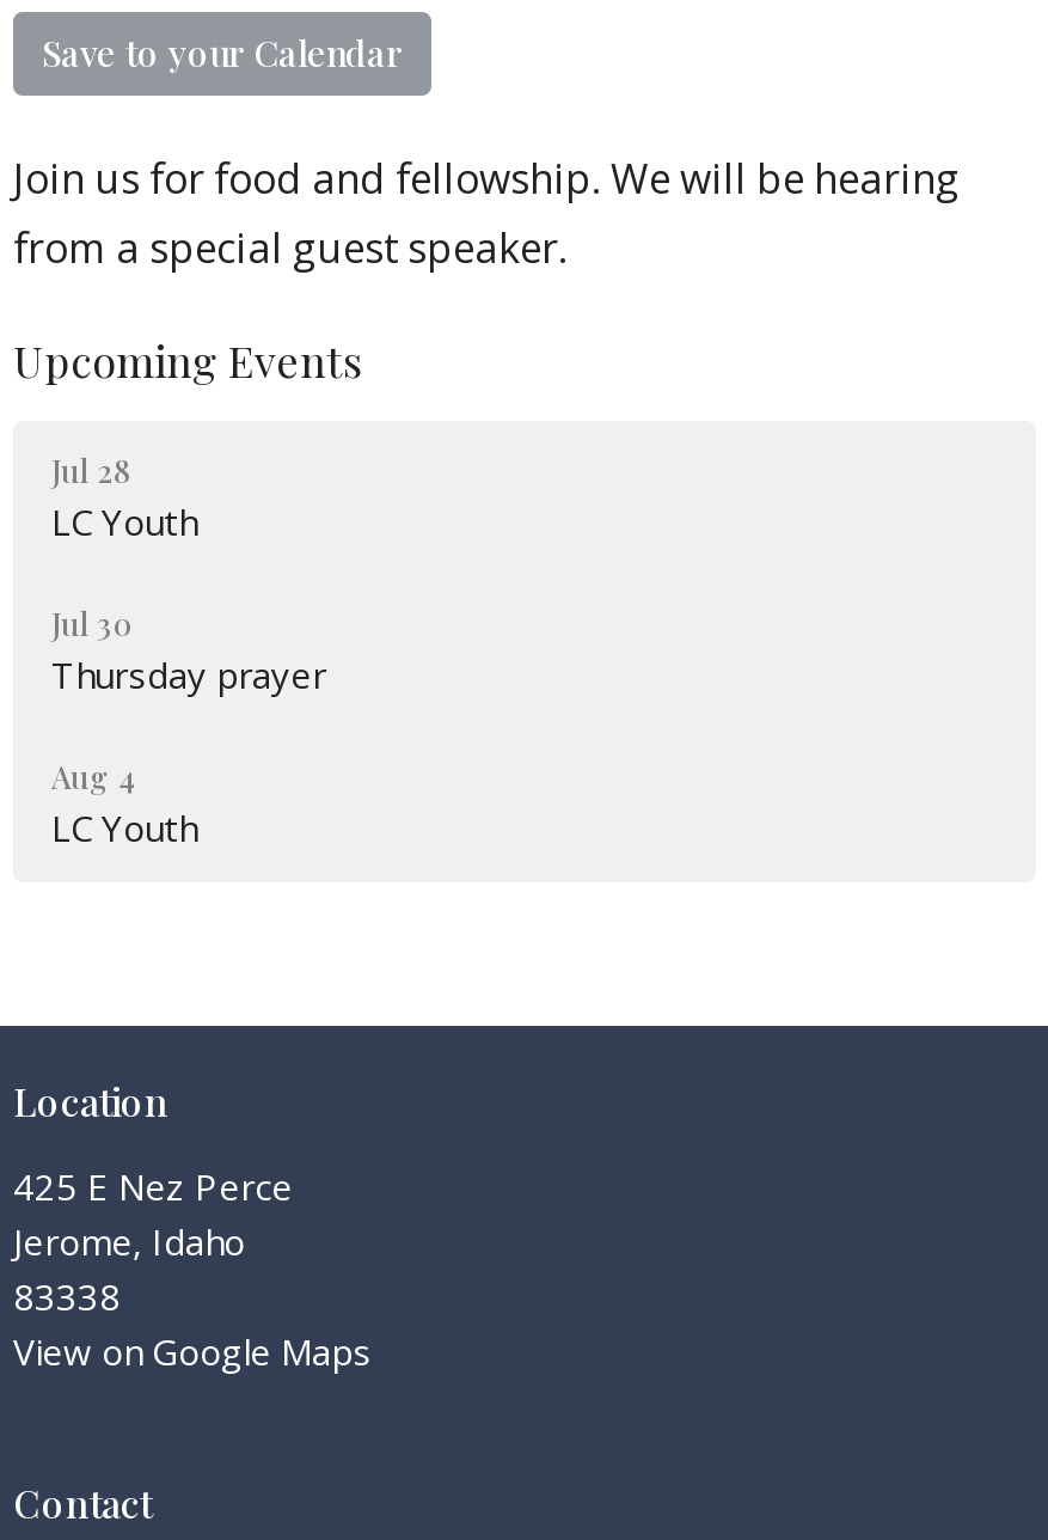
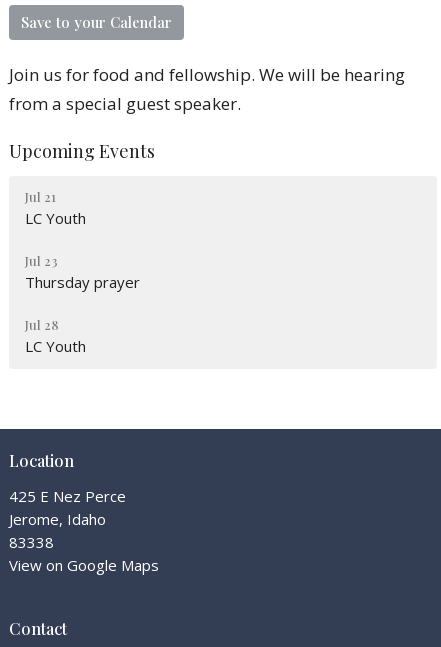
- Jul 28
+ Jul 21

- Jul 30
+ Jul 23

- Aug 4
+ Jul 28
